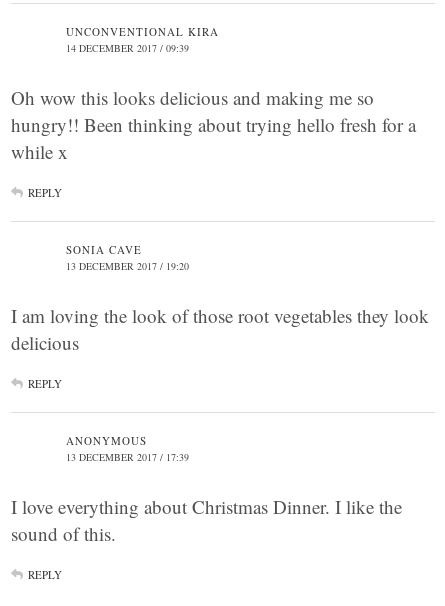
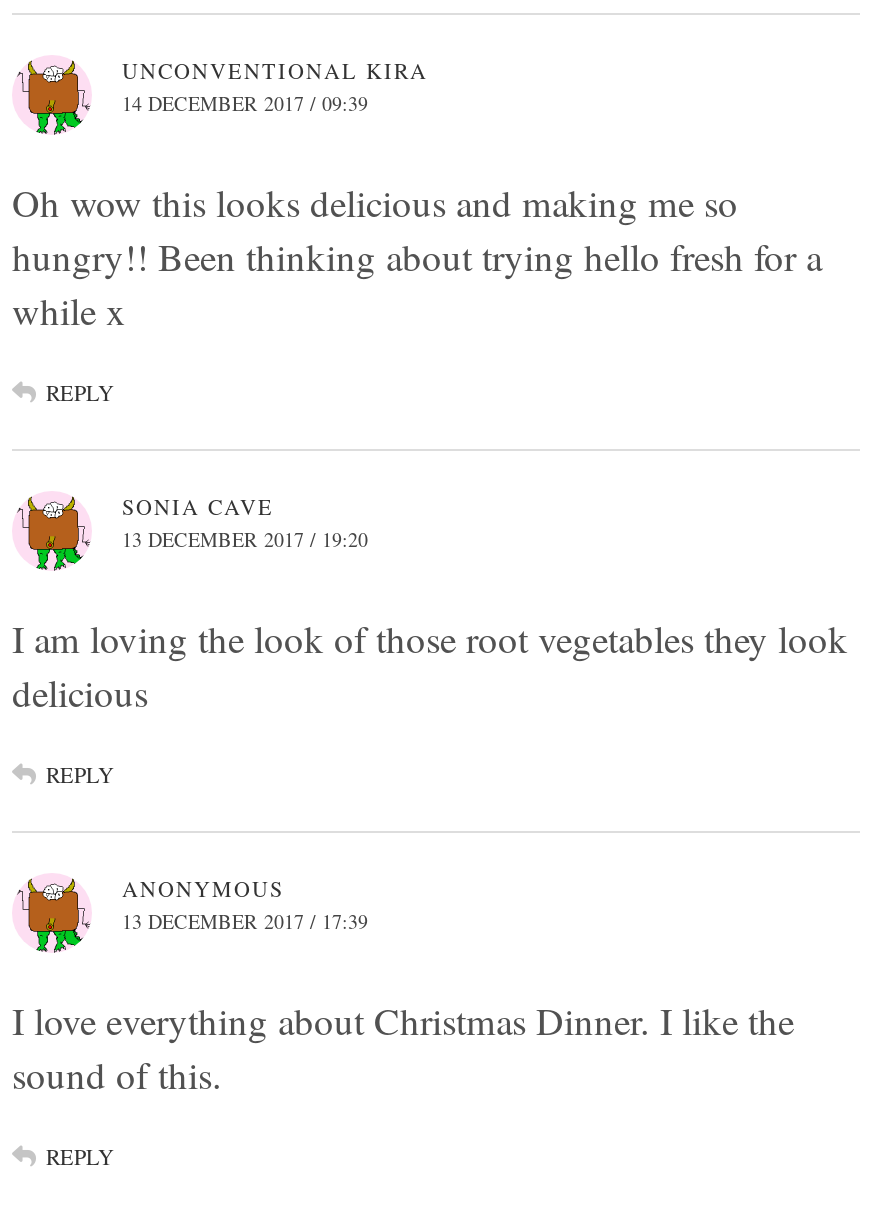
+ [image]

+ [image]

+ [image]
